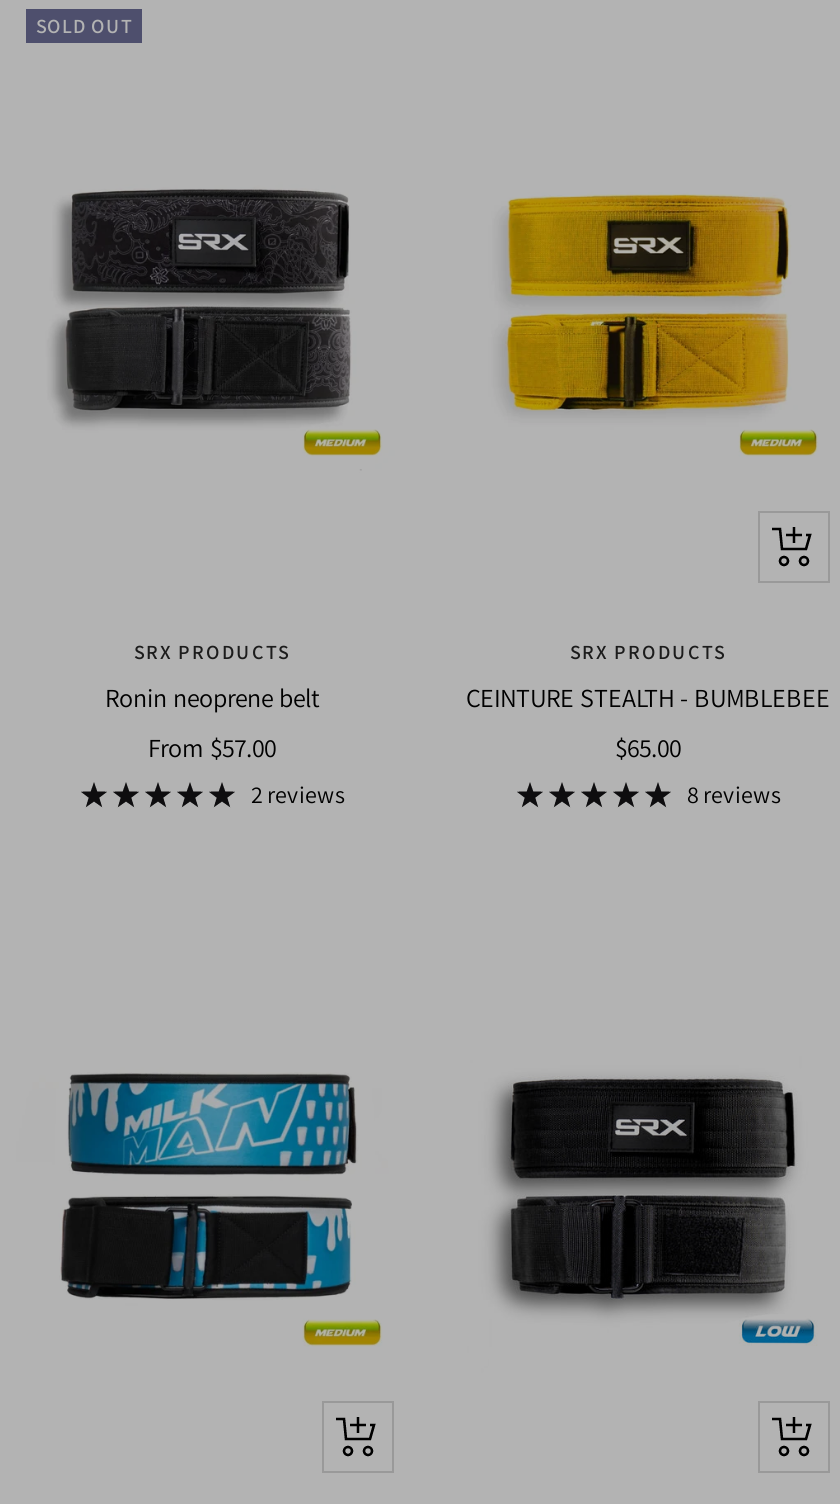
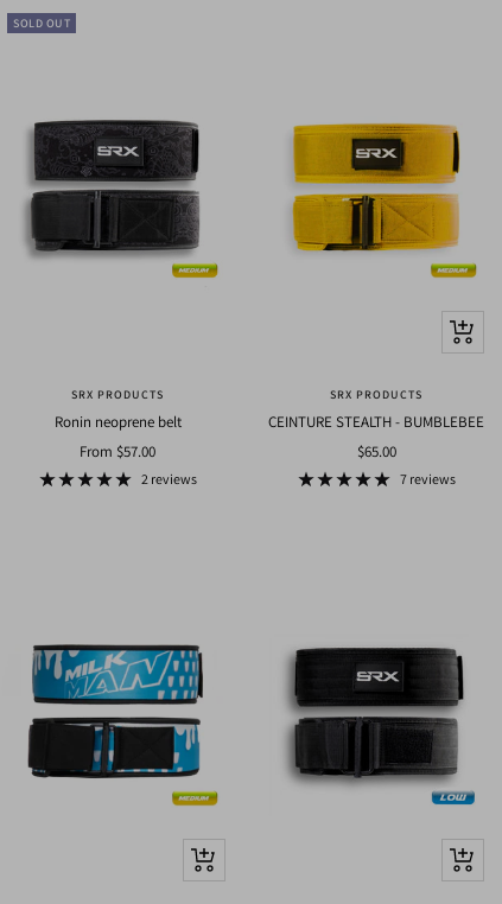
- 8 reviews
+ 7 reviews
